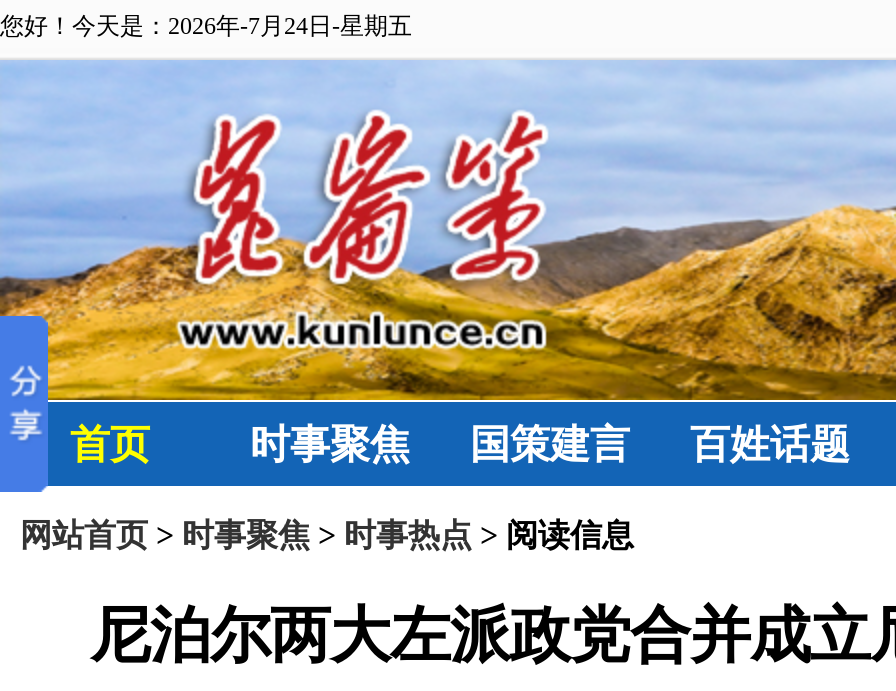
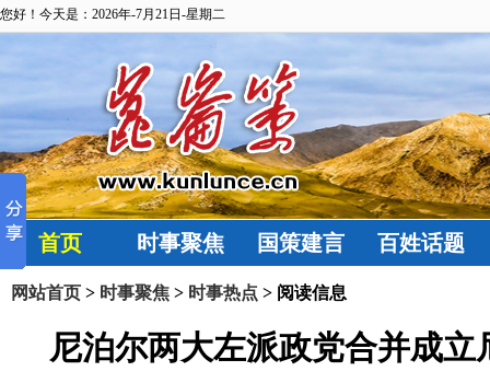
- 您好！今天是：2026年-7月24日-星期五
+ 您好！今天是：2026年-7月21日-星期二
